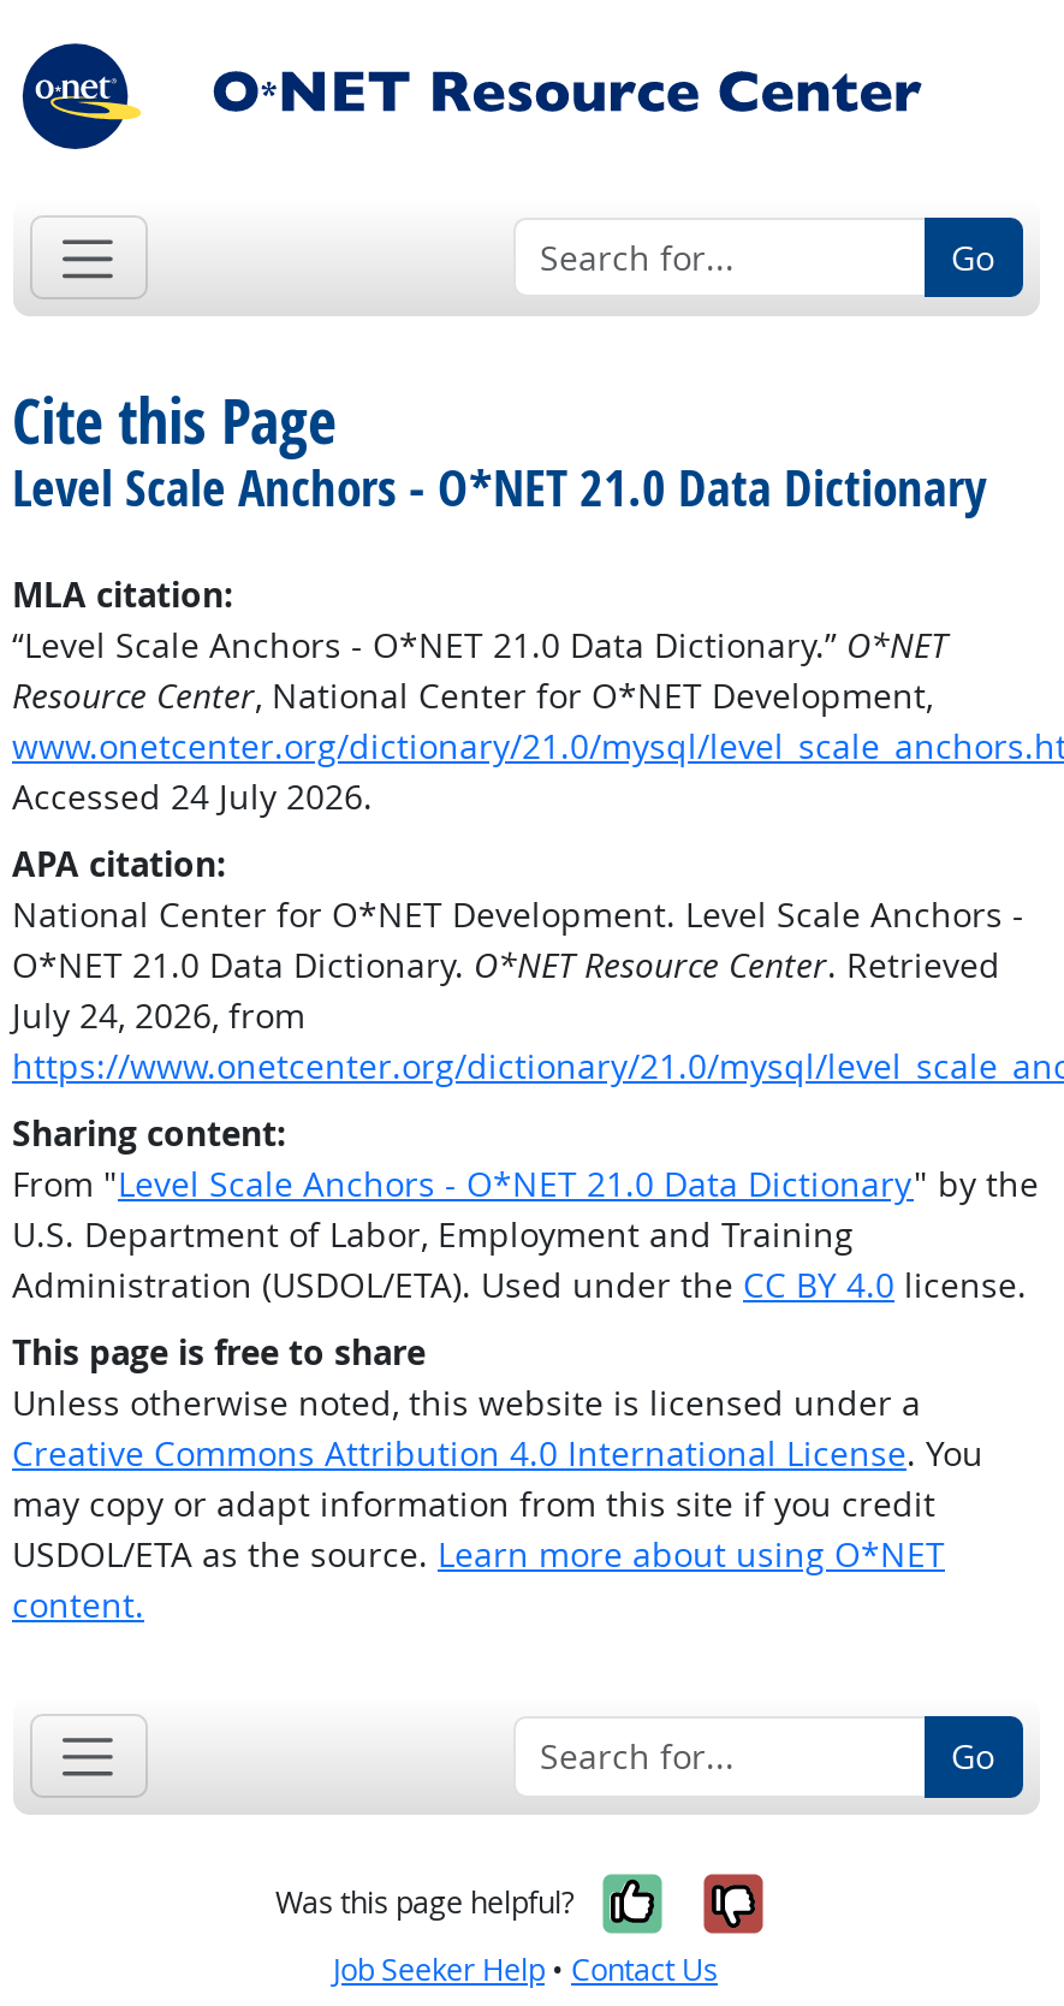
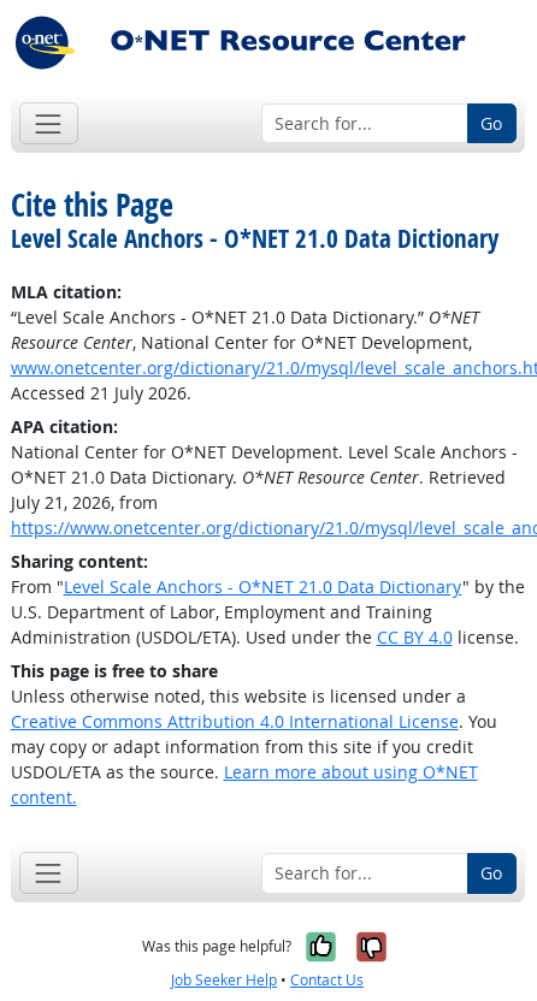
- Accessed 24 July 2026.
+ Accessed 21 July 2026.

- July 24, 2026, from
+ July 21, 2026, from
